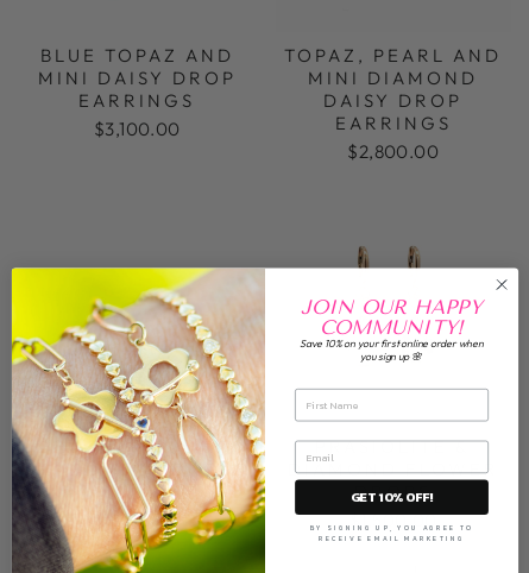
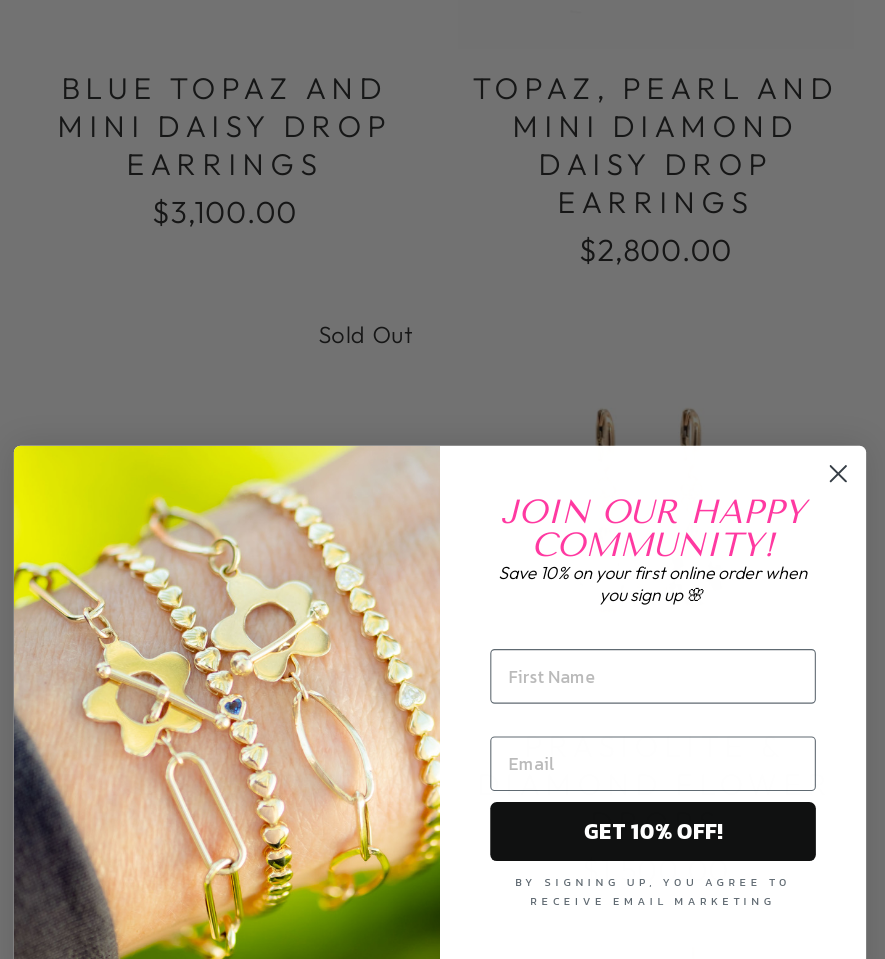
+ Sold Out
